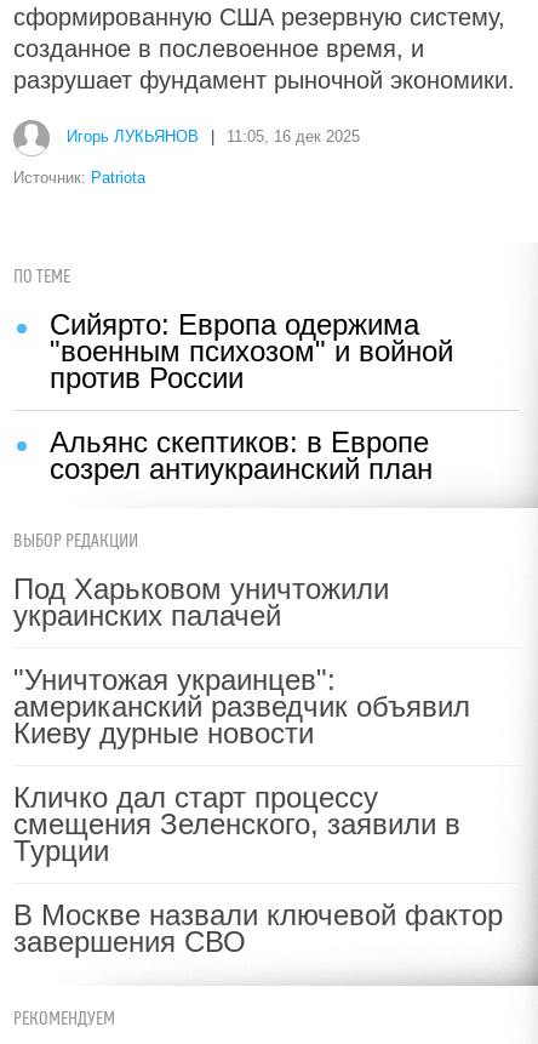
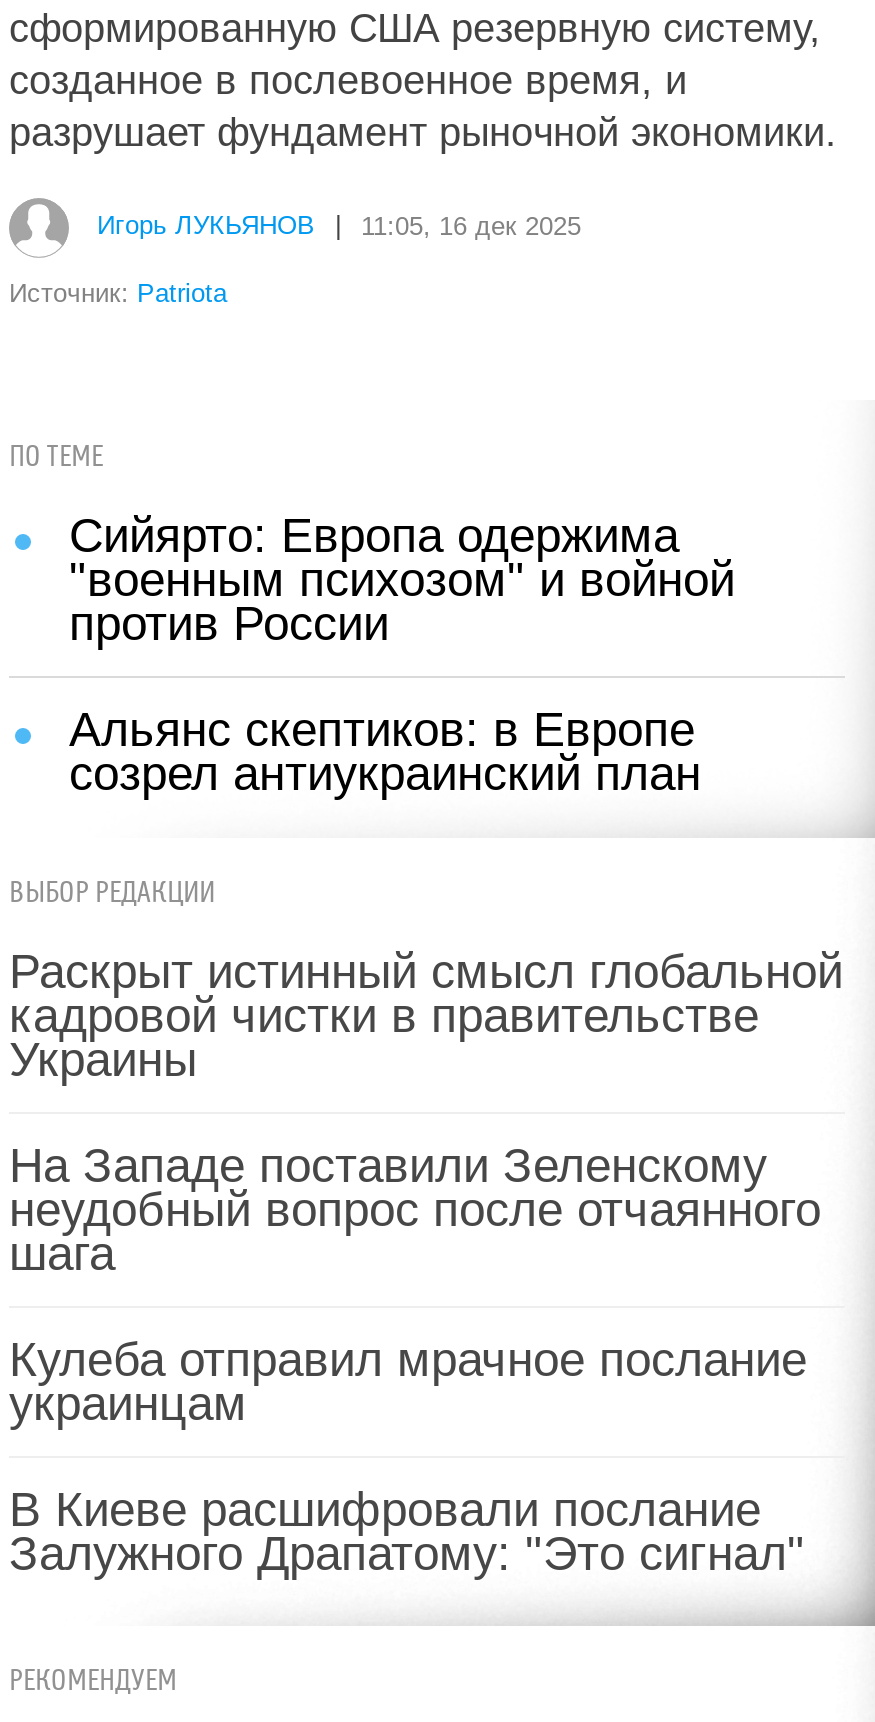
- Под Харьковом уничтожили
- украинских палачей
+ Раскрыт истинный смысл глобальной
+ кадровой чистки в правительстве
+ Украины

- "Уничтожая украинцев":
- американский разведчик объявил
- Киеву дурные новости
+ На Западе поставили Зеленскому
+ неудобный вопрос после отчаянного
+ шага

- Кличко дал старт процессу
- смещения Зеленского, заявили в
- Турции
+ Кулеба отправил мрачное послание
+ украинцам

- В Москве назвали ключевой фактор
- завершения СВО
+ В Киеве расшифровали послание
+ Залужного Драпатому: "Это сигнал"
